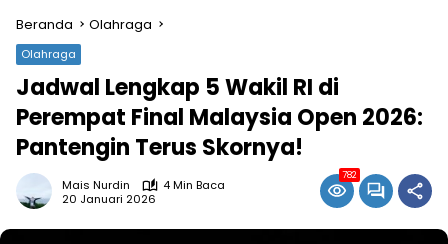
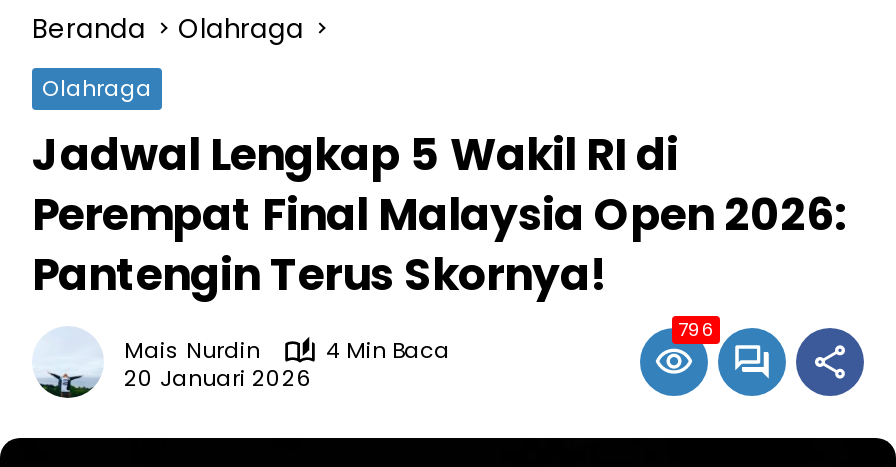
- 782
+ 796
